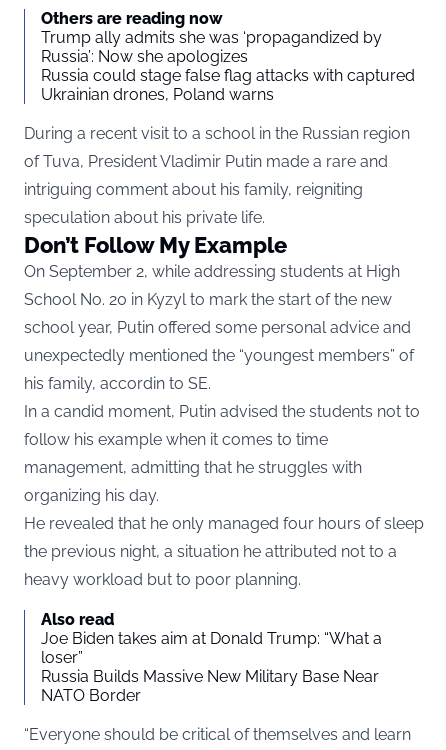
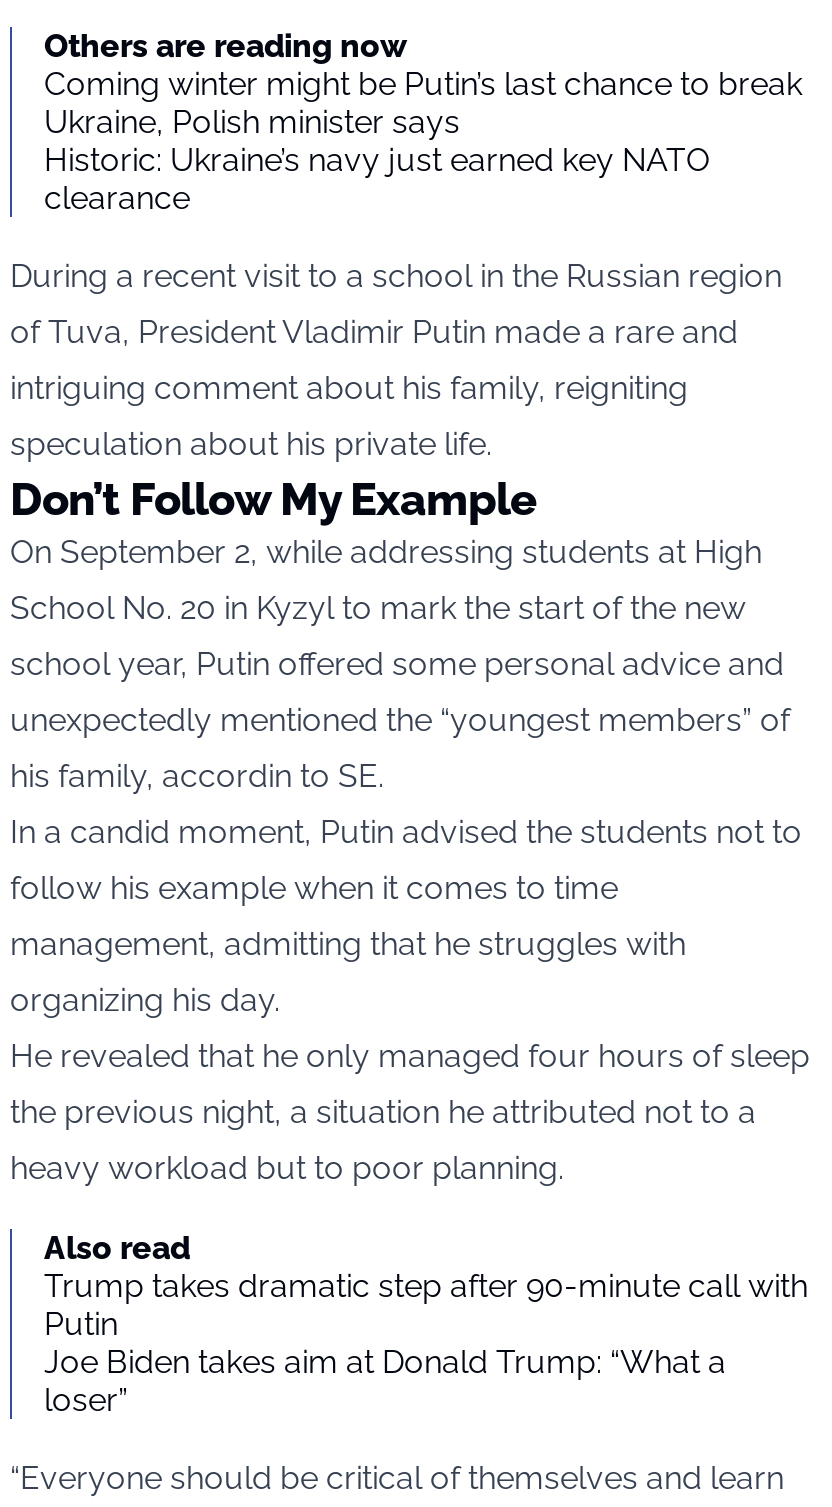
- Trump ally admits she was ‘propagandized by
- Russia’: Now she apologizes
- Russia could stage false flag attacks with captured
- Ukrainian drones, Poland warns
+ Coming winter might be Putin’s last chance to break
+ Ukraine, Polish minister says
+ Historic: Ukraine’s navy just earned key NATO
+ clearance

+ Trump takes dramatic step after 90-minute call with
+ Putin

moved down: Joe Biden takes aim at Donald Trump: “What a | loser”

- Russia Builds Massive New Military Base Near
- NATO Border
